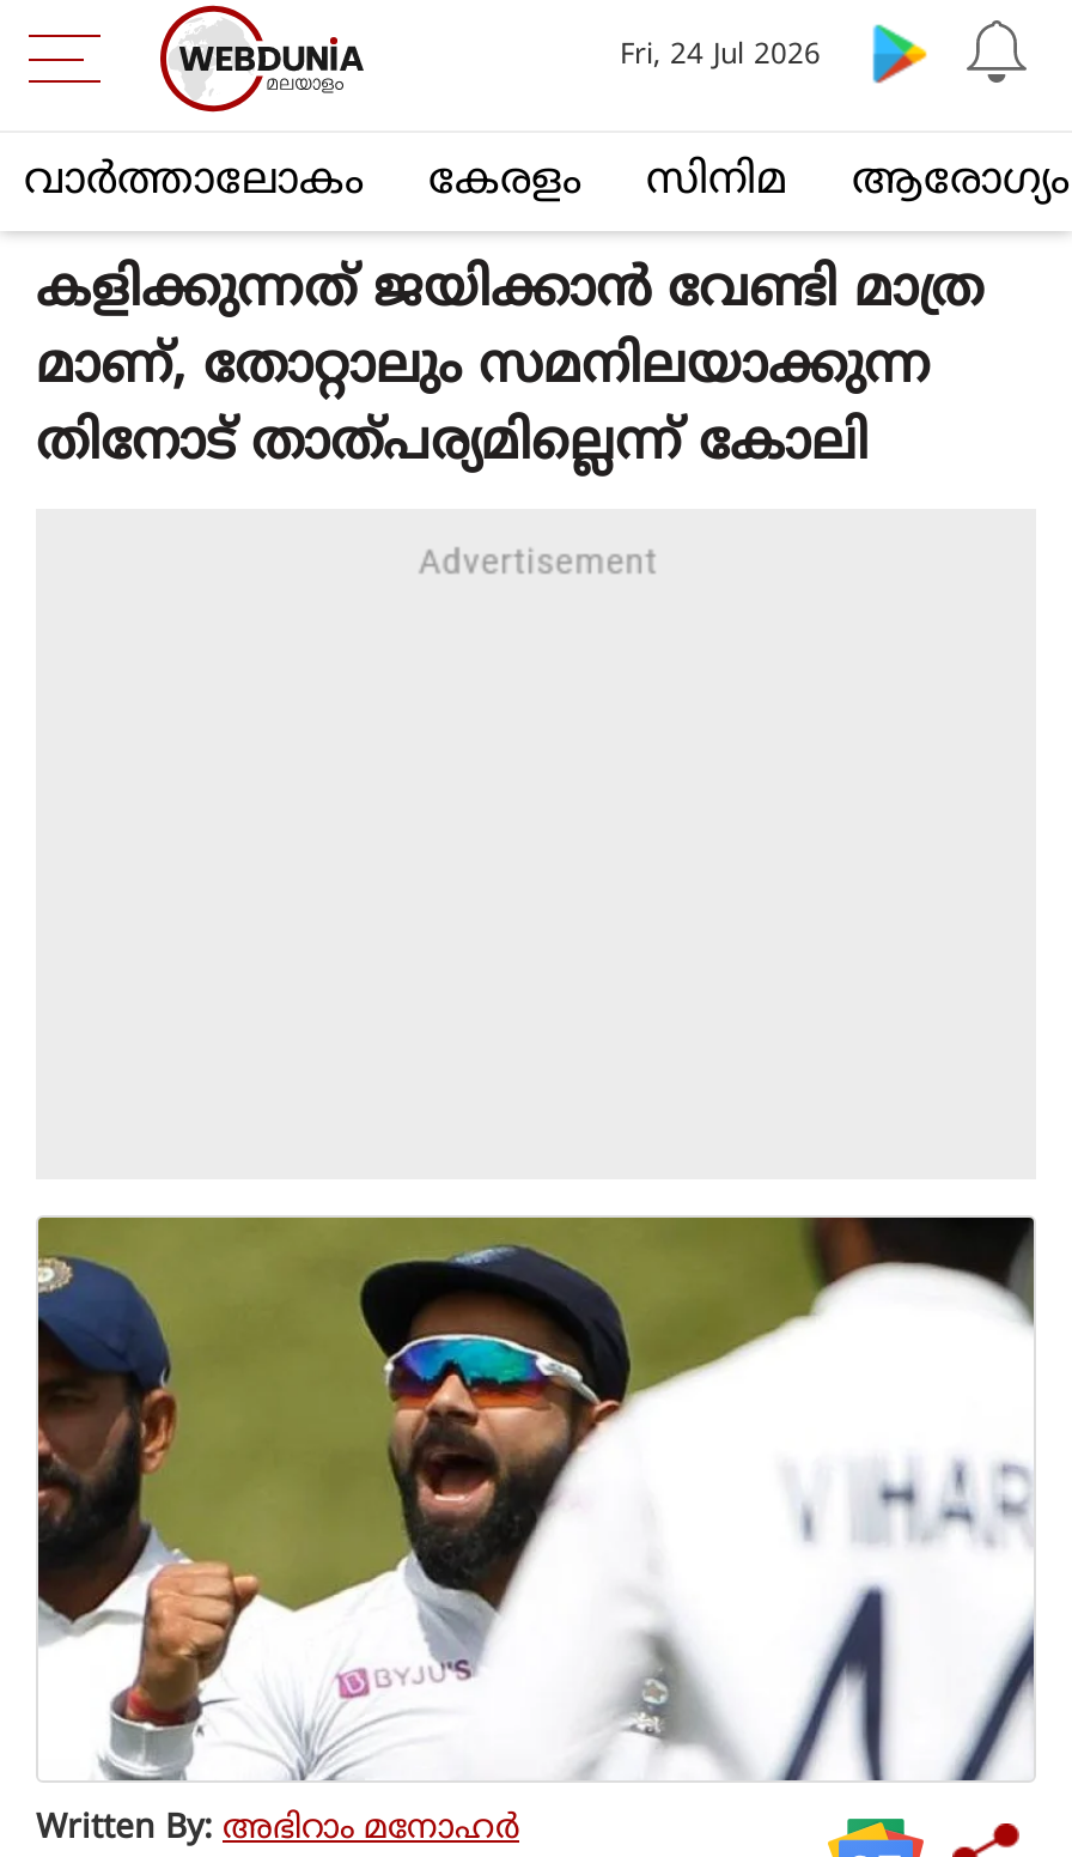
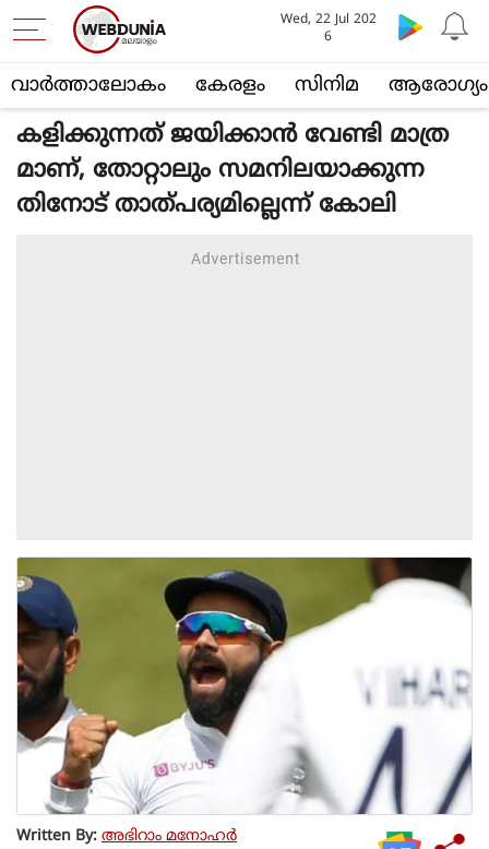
- Fri, 24 Jul 2026
+ Wed, 22 Jul 202
+ 6
